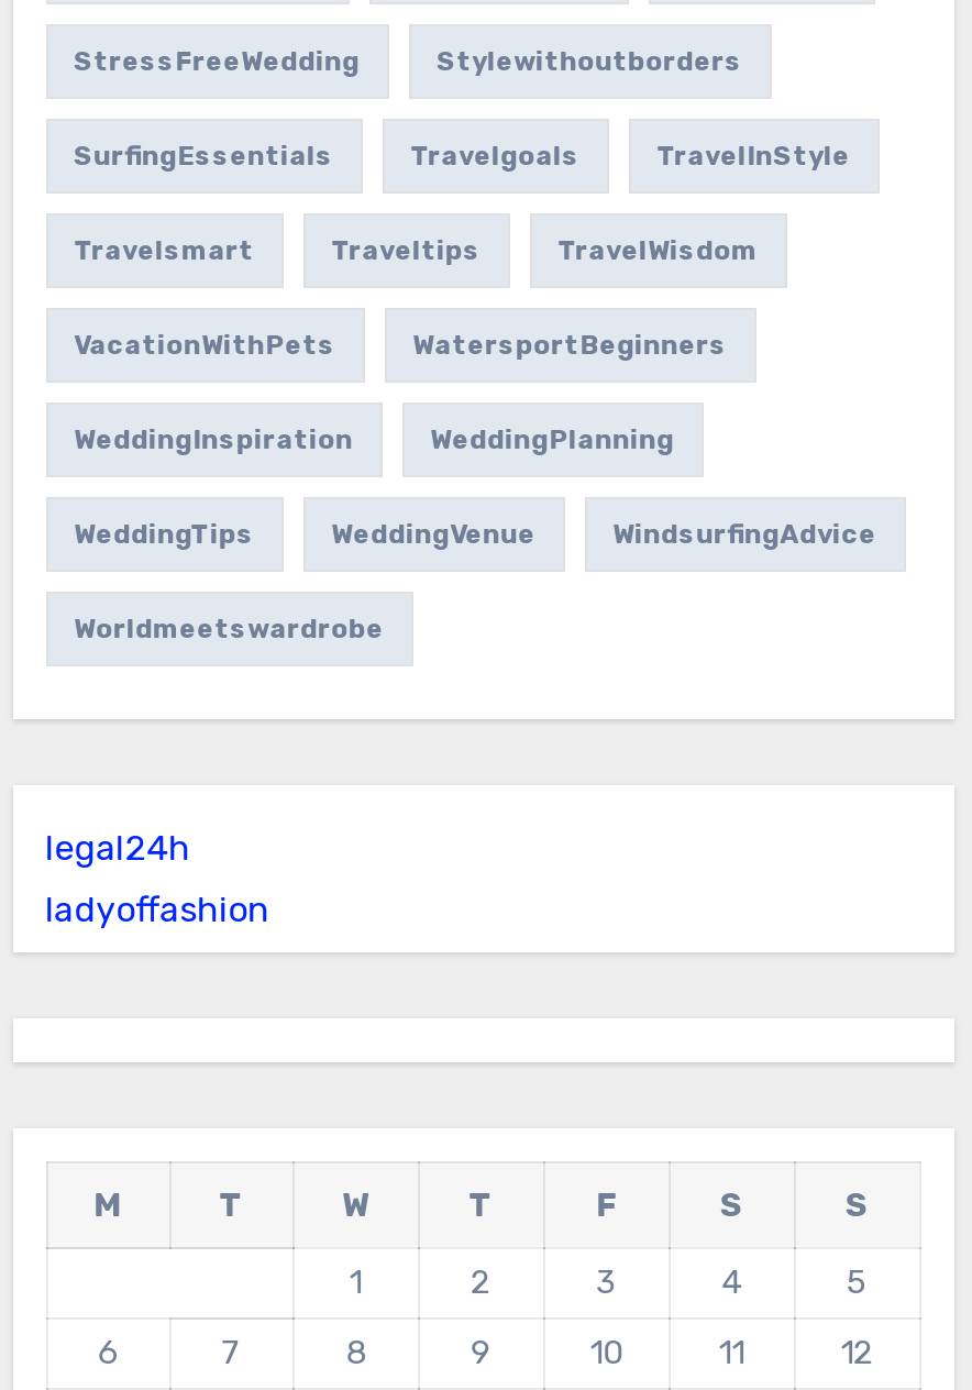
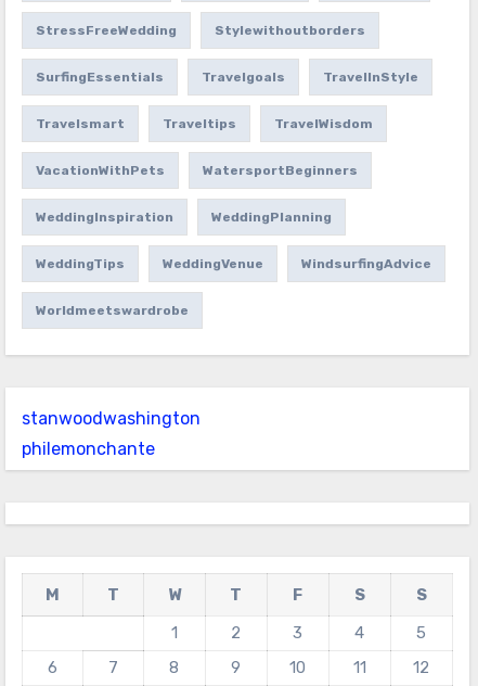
- legal24h
+ stanwoodwashington

- ladyoffashion
+ philemonchante
